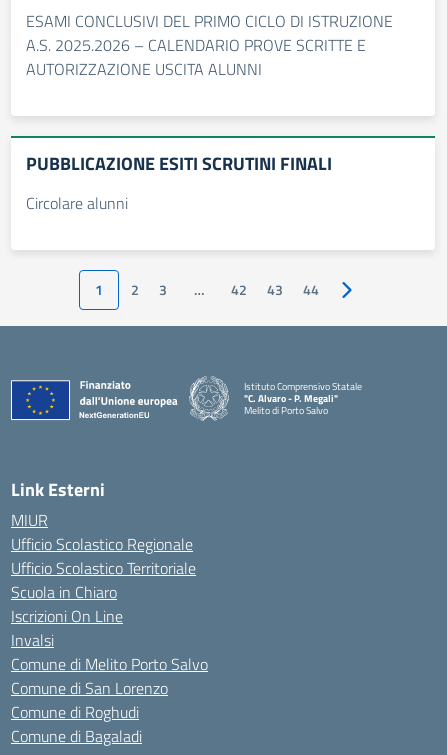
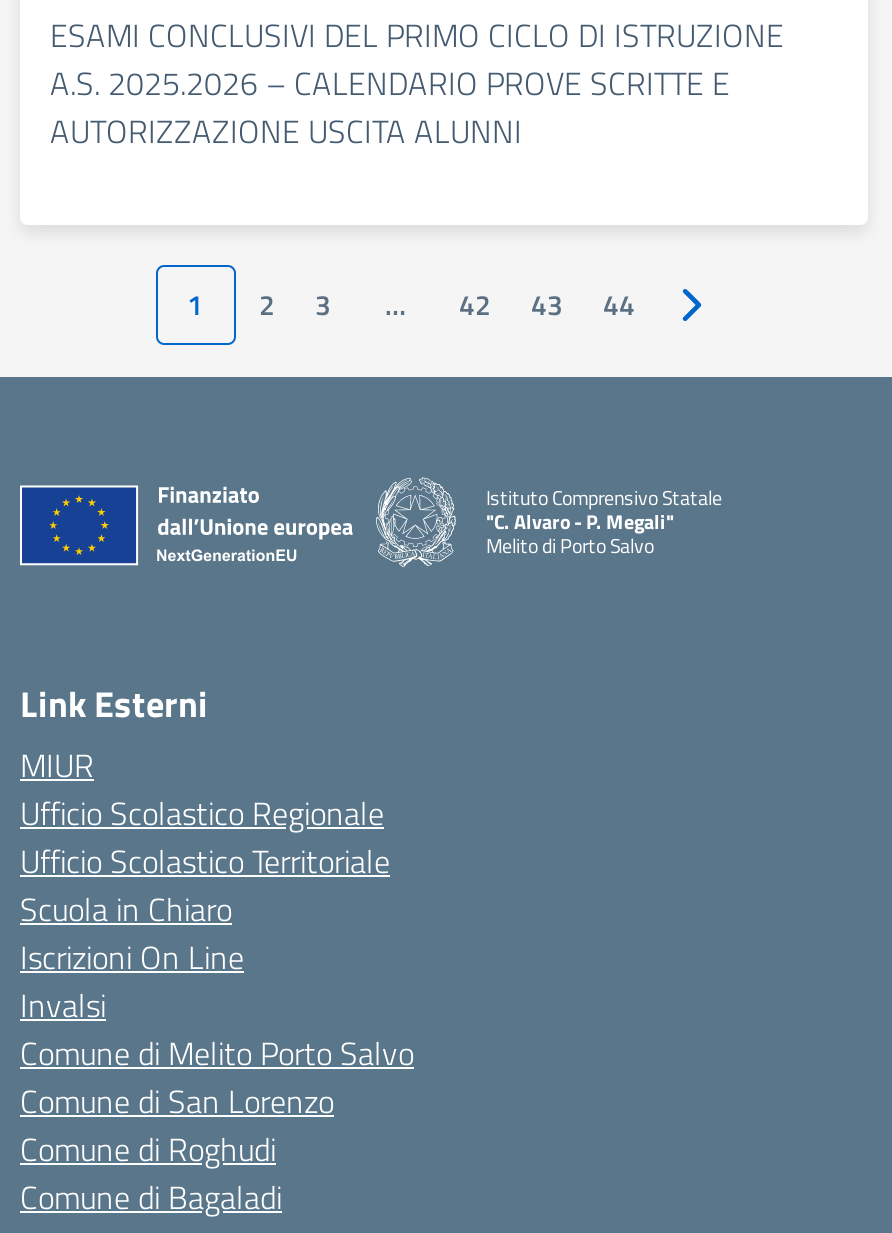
- PUBBLICAZIONE ESITI SCRUTINI FINALI
- Circolare alunni
